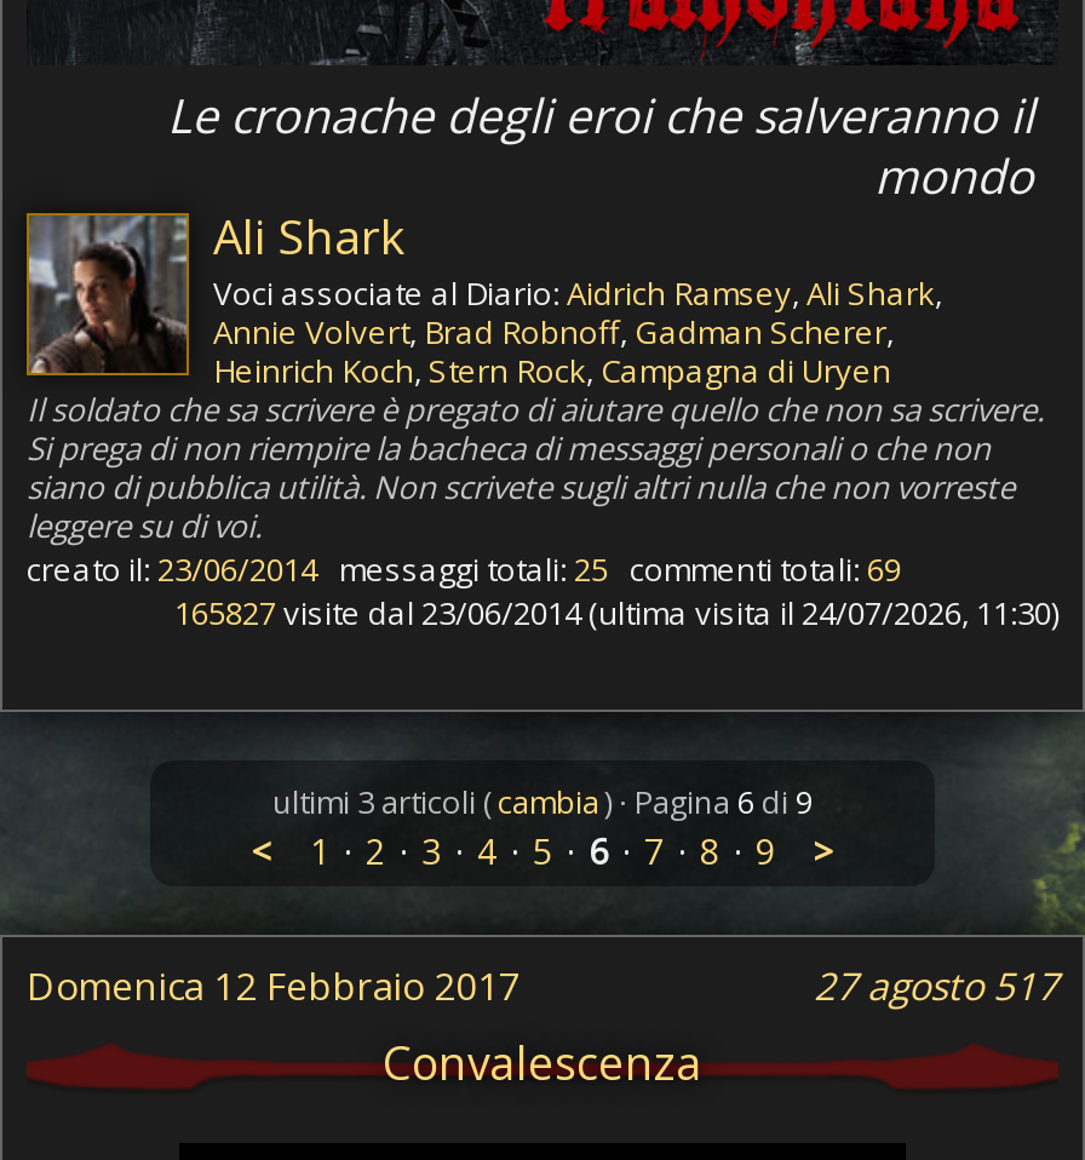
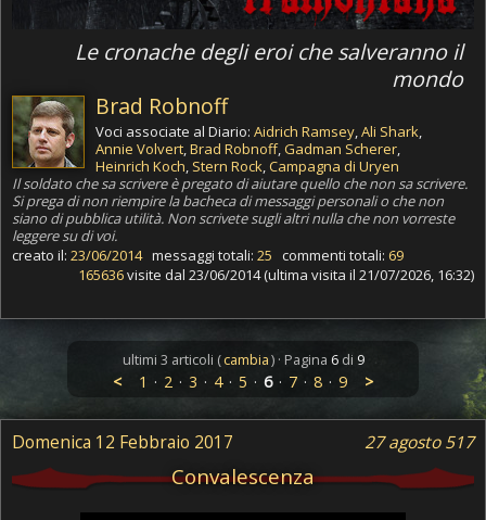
- [image]
- Ali Shark
+ [image]
+ Brad Robnoff

- 165827 visite dal 23/06/2014 (ultima visita il 24/07/2026, 11:30)
+ 165636 visite dal 23/06/2014 (ultima visita il 21/07/2026, 16:32)
